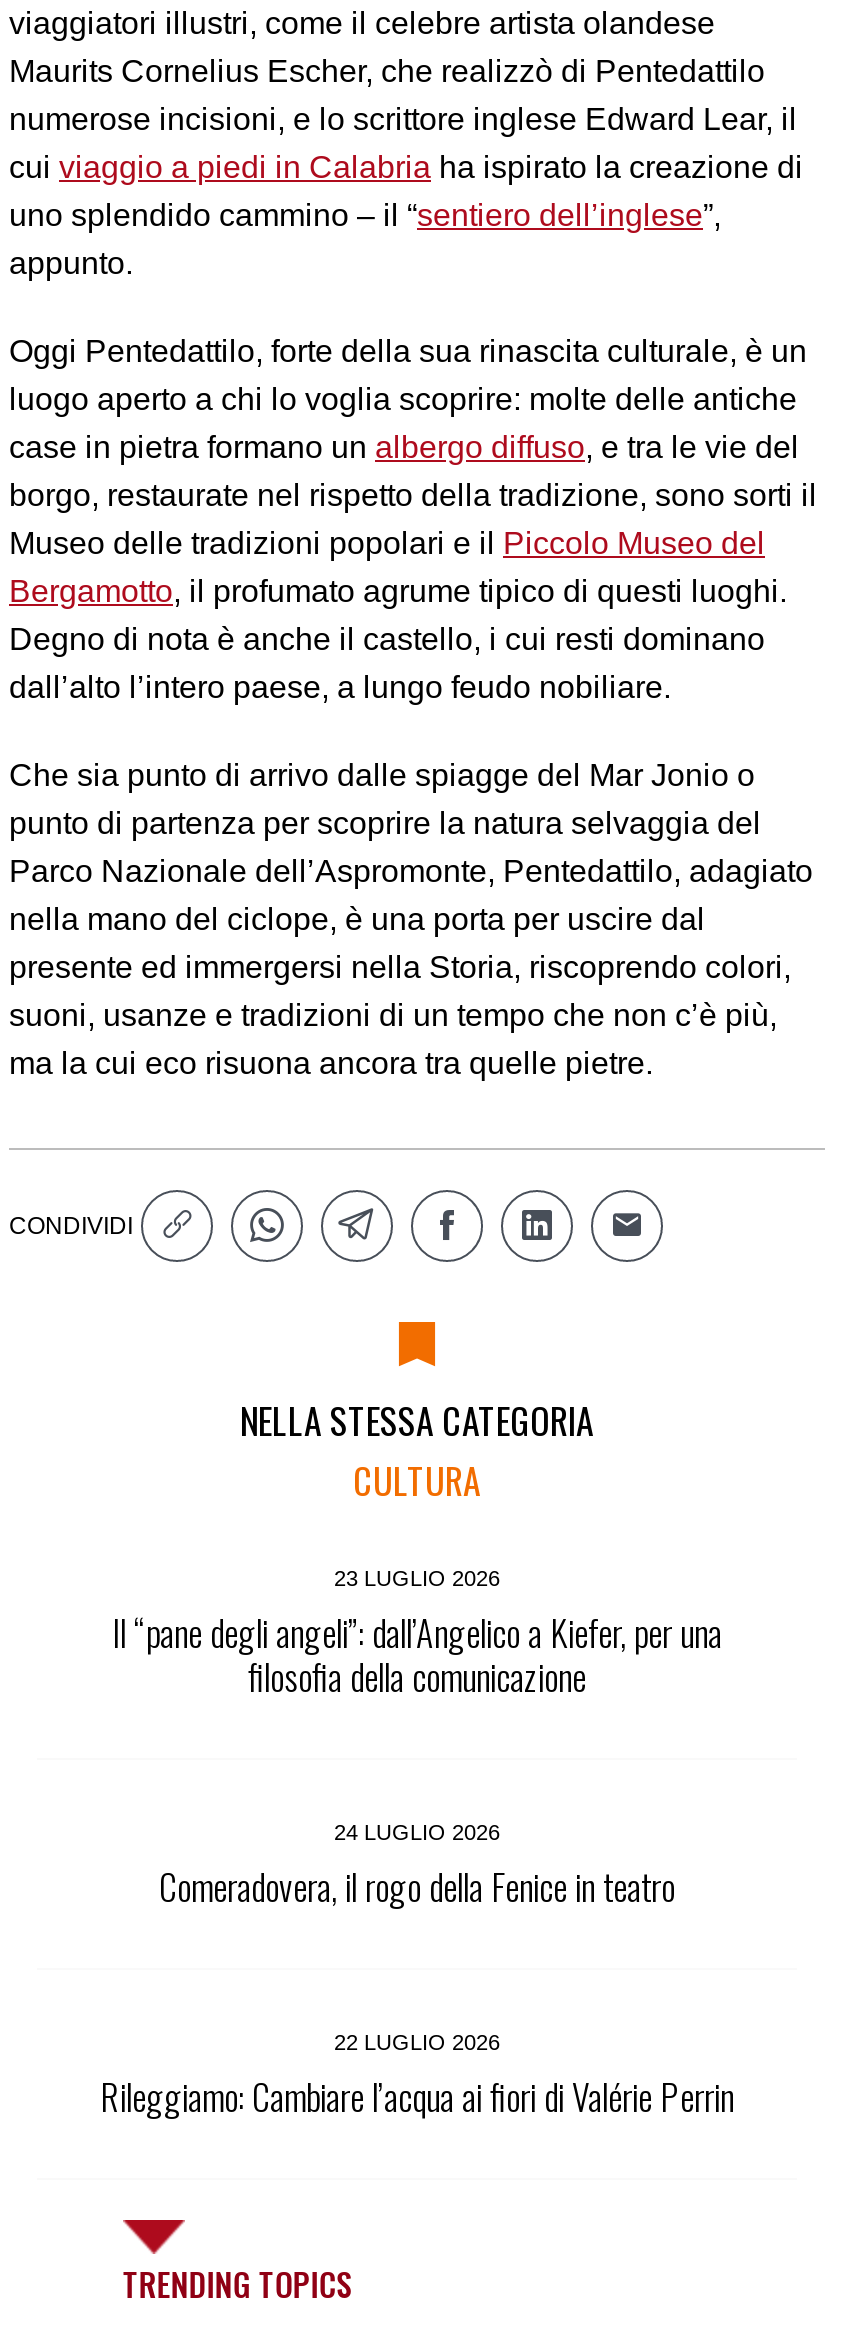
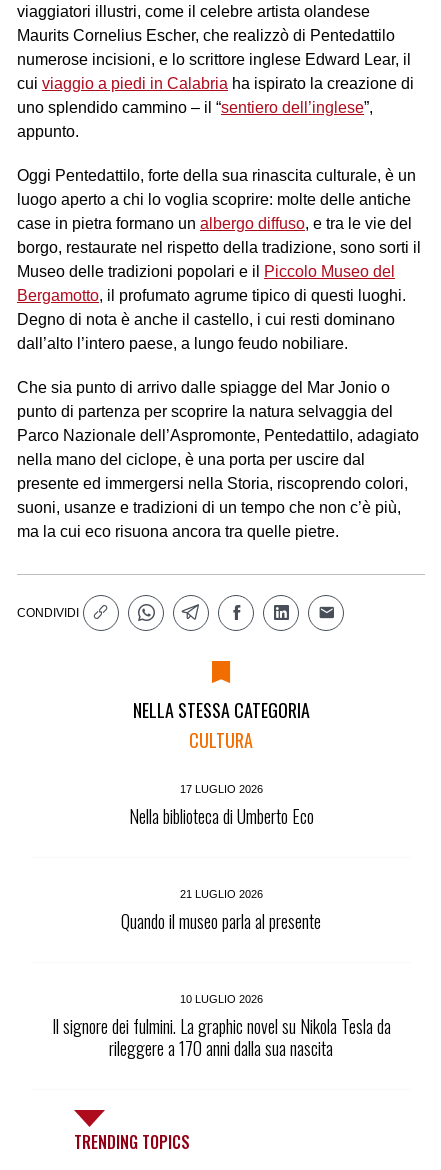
- 23 LUGLIO 2026
- Il “pane degli angeli”: dall’Angelico a Kiefer, per una
- filosofia della comunicazione
+ 17 LUGLIO 2026
+ Nella biblioteca di Umberto Eco

- 24 LUGLIO 2026
- Comeradovera, il rogo della Fenice in teatro
+ 21 LUGLIO 2026
+ Quando il museo parla al presente

- 22 LUGLIO 2026
- Rileggiamo: Cambiare l’acqua ai fiori di Valérie Perrin
+ 10 LUGLIO 2026
+ Il signore dei fulmini. La graphic novel su Nikola Tesla da
+ rileggere a 170 anni dalla sua nascita
